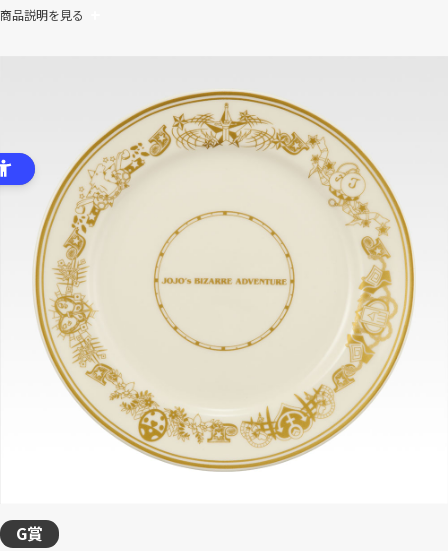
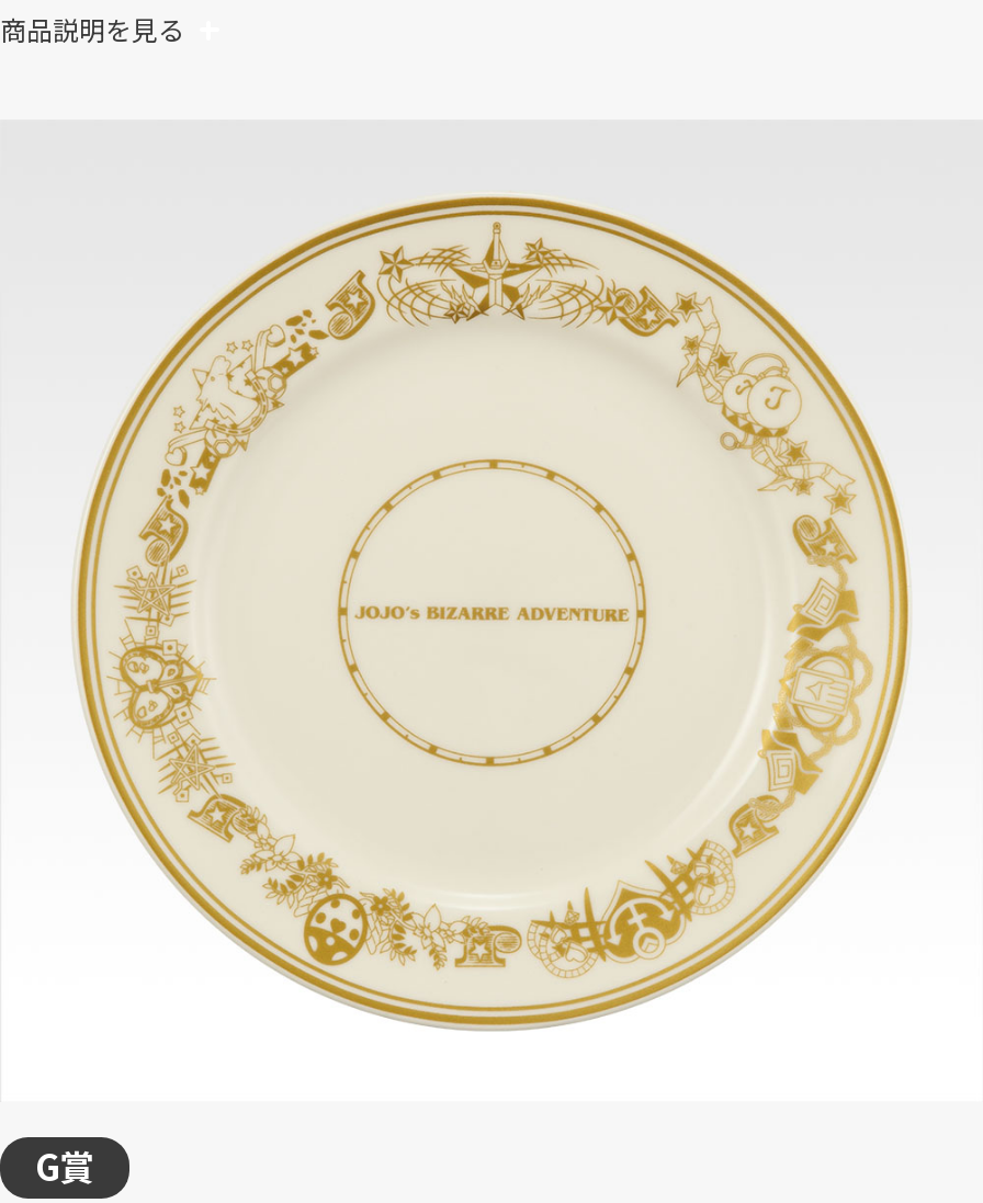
- [image]
